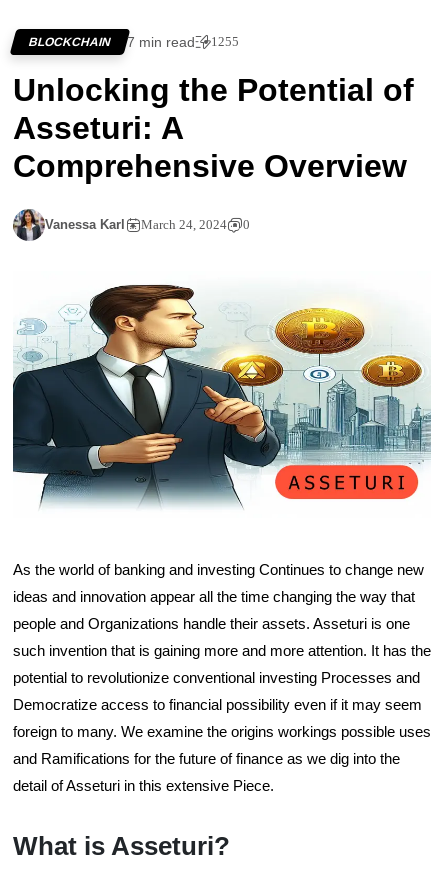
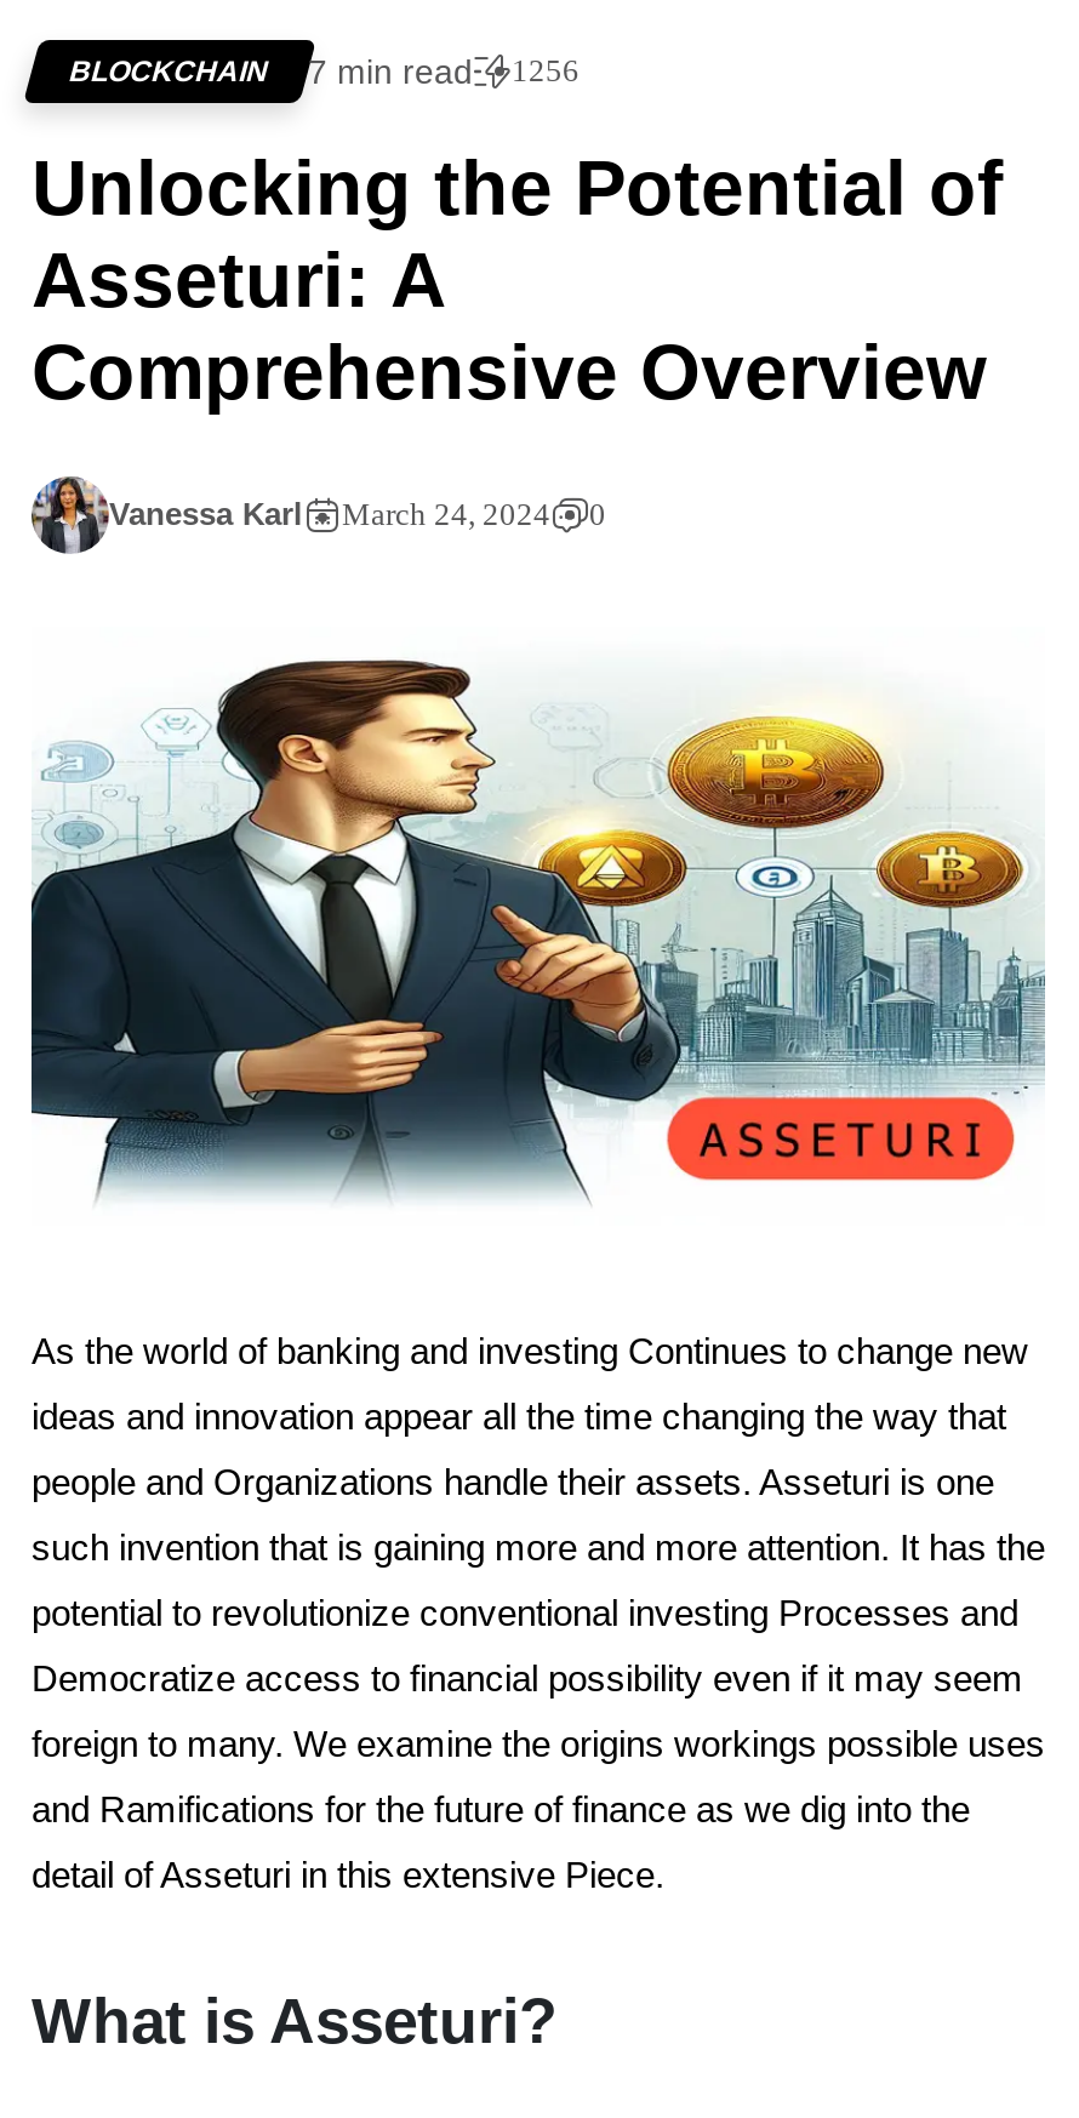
- BLOCKCHAIN 7 min read 1255
+ BLOCKCHAIN 7 min read 1256
